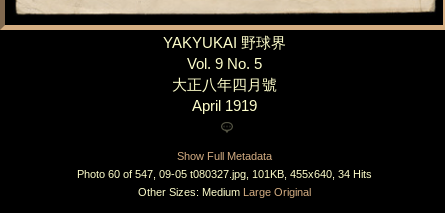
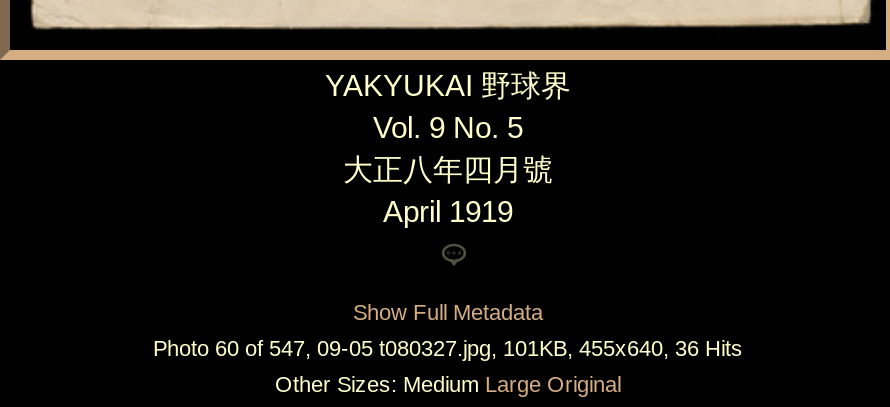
- Photo 60 of 547, 09-05 t080327.jpg, 101KB, 455x640, 34 Hits
+ Photo 60 of 547, 09-05 t080327.jpg, 101KB, 455x640, 36 Hits
